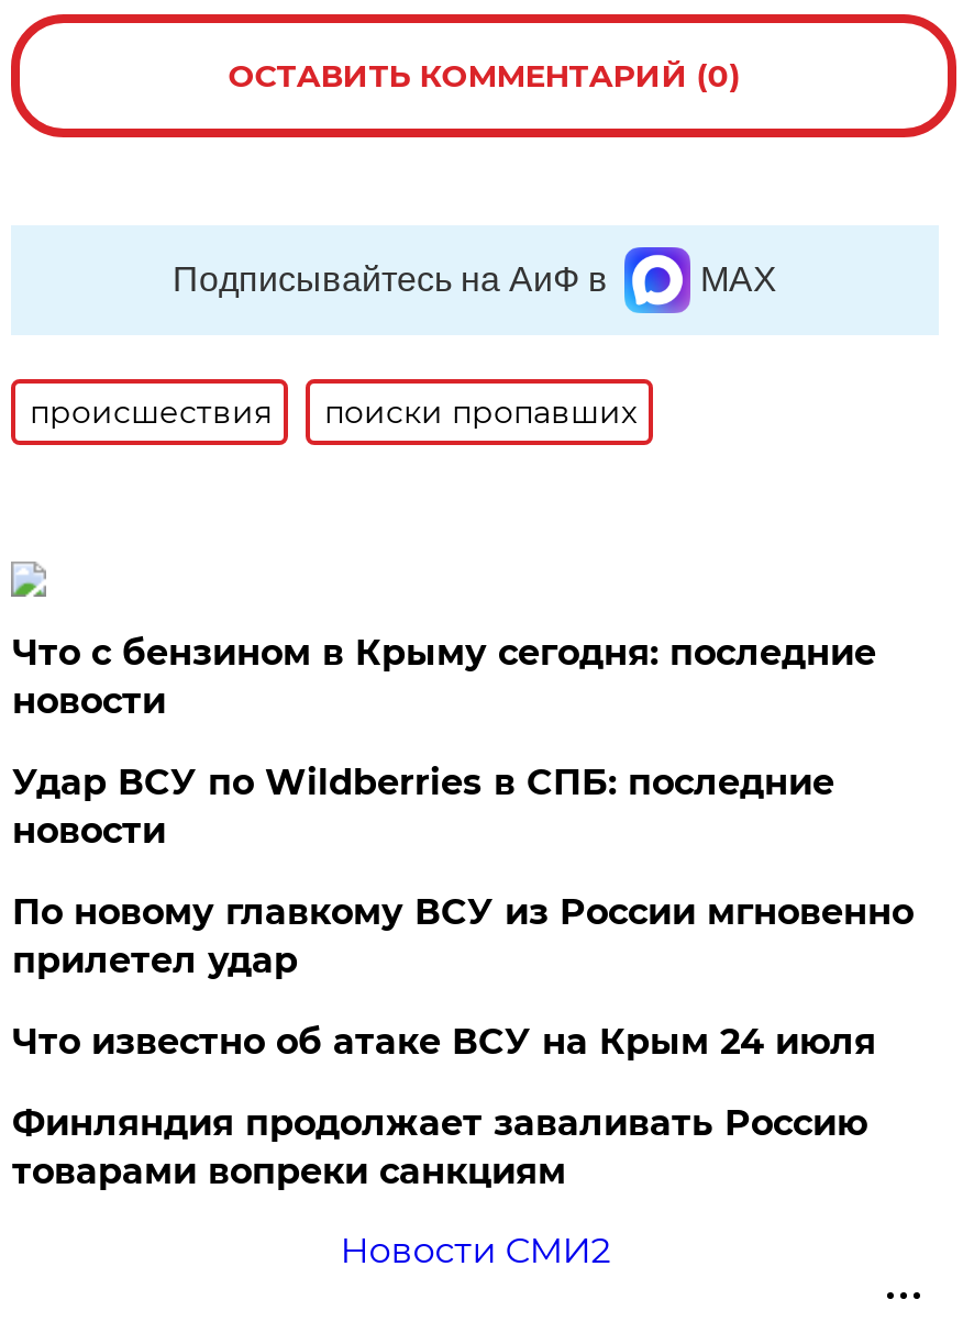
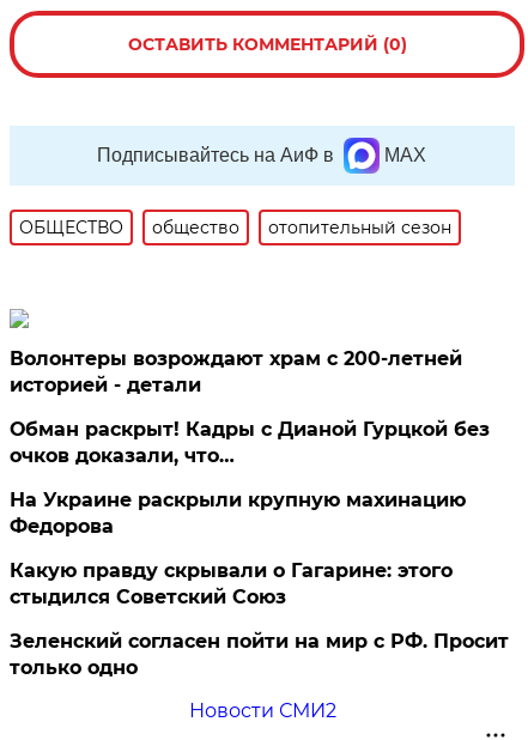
- происшествия
- поиски пропавших
+ ОБЩЕСТВО
+ общество
+ отопительный сезон

- Что с бензином в Крыму сегодня: последние
- новости
+ Волонтеры возрождают храм с 200-летней
+ историей - детали

- Удар ВСУ по Wildberries в СПБ: последние
- новости
+ Обман раскрыт! Кадры с Дианой Гурцкой без
+ очков доказали, что…

- По новому главкому ВСУ из России мгновенно
- прилетел удар
+ На Украине раскрыли крупную махинацию
+ Федорова

- Что известно об атаке ВСУ на Крым 24 июля
+ Какую правду скрывали о Гагарине: этого
+ стыдился Советский Союз

- Финляндия продолжает заваливать Россию
- товарами вопреки санкциям
+ Зеленский согласен пойти на мир с РФ. Просит
+ только одно
